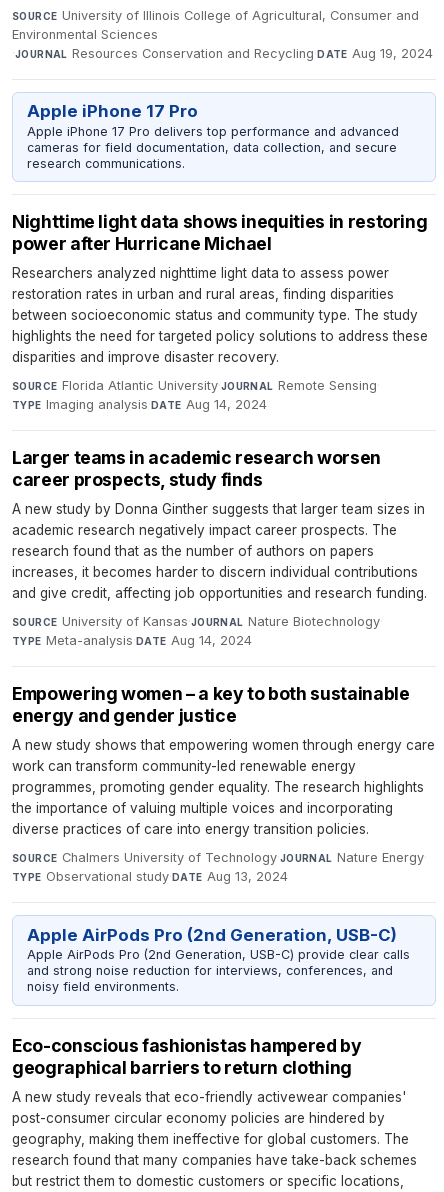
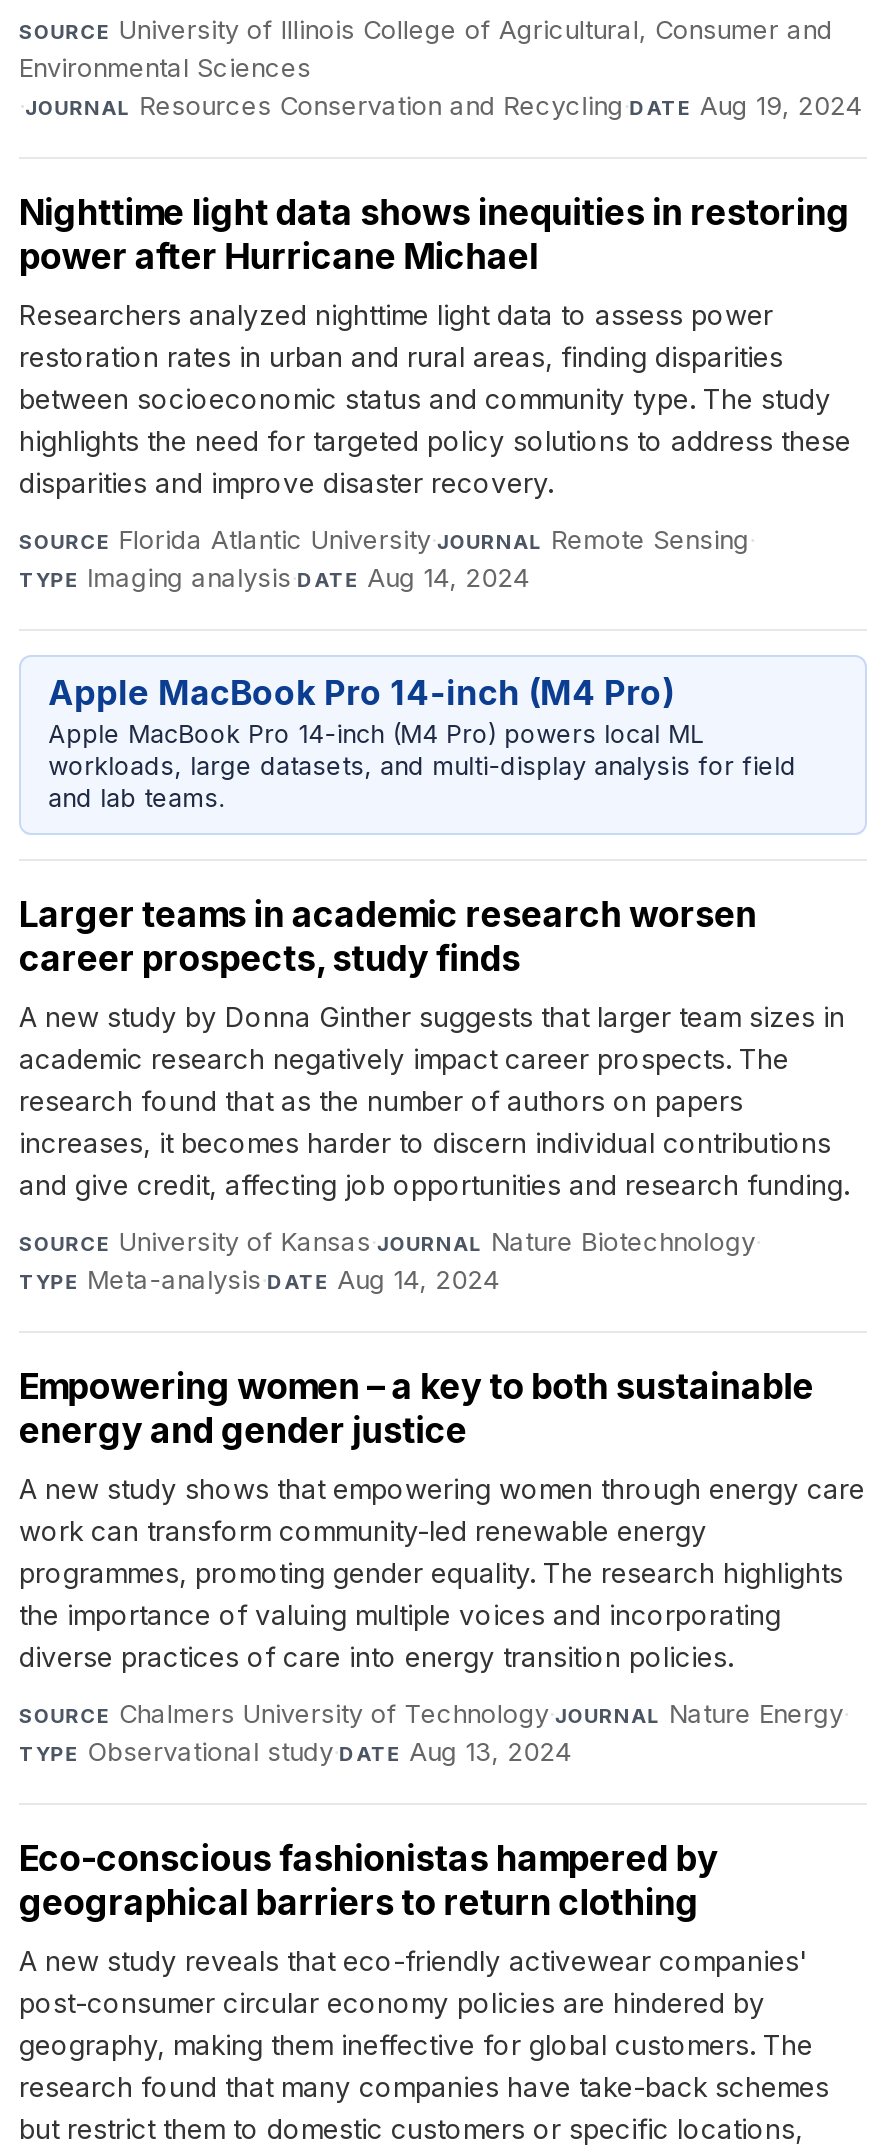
- Apple iPhone 17 Pro
- Apple iPhone 17 Pro delivers top performance and advanced
- cameras for field documentation, data collection, and secure
- research communications.

+ Apple MacBook Pro 14-inch (M4 Pro)
+ Apple MacBook Pro 14-inch (M4 Pro) powers local ML
+ workloads, large datasets, and multi-display analysis for field
+ and lab teams.

- Apple AirPods Pro (2nd Generation, USB-C)
- Apple AirPods Pro (2nd Generation, USB-C) provide clear calls
- and strong noise reduction for interviews, conferences, and
- noisy field environments.
